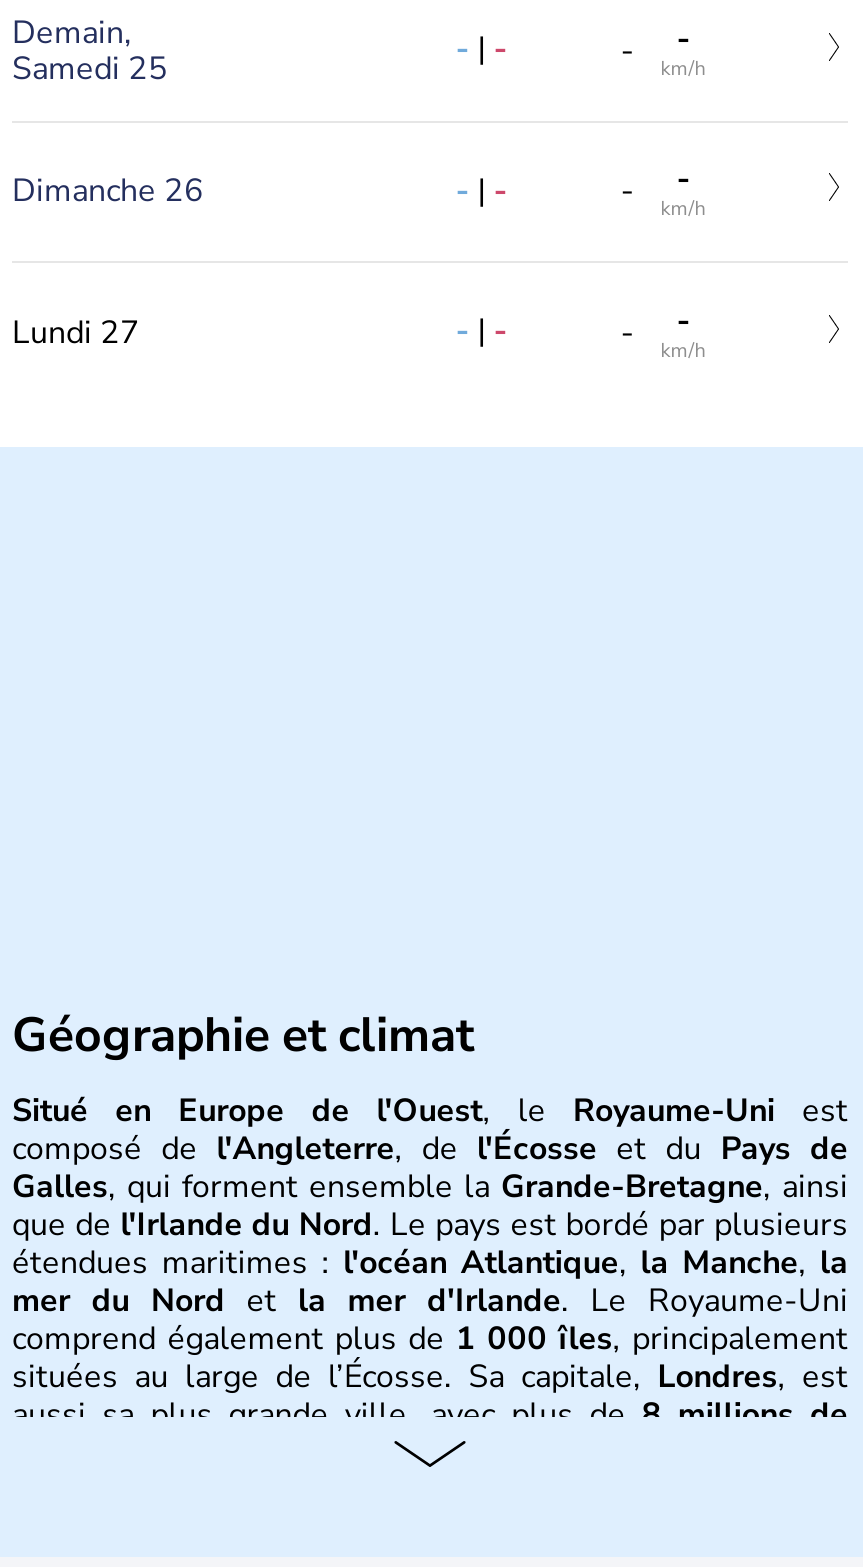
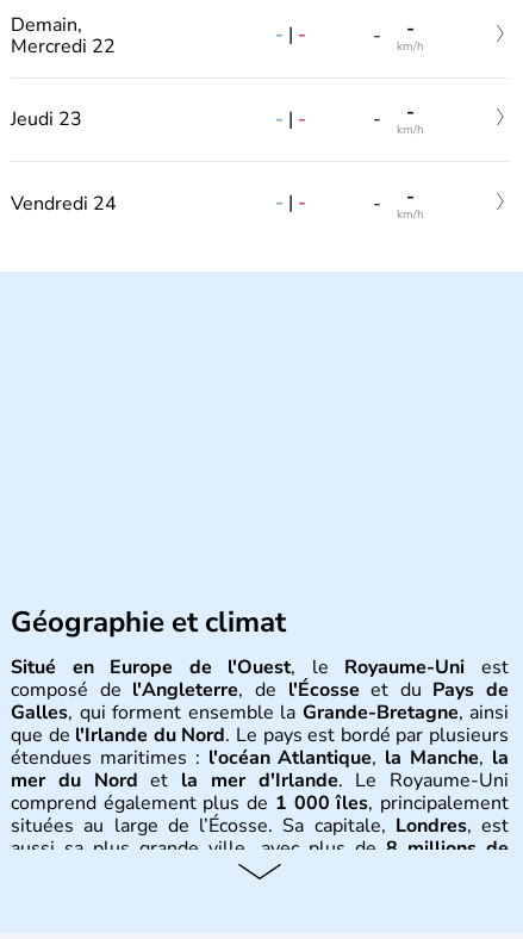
- Samedi 25
+ Mercredi 22

- Dimanche 26
+ Jeudi 23

- Lundi 27
+ Vendredi 24
